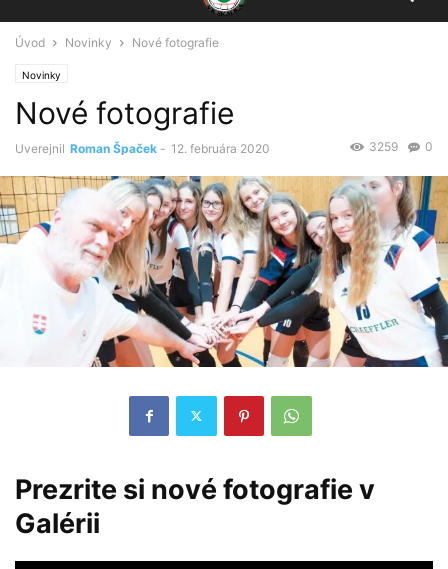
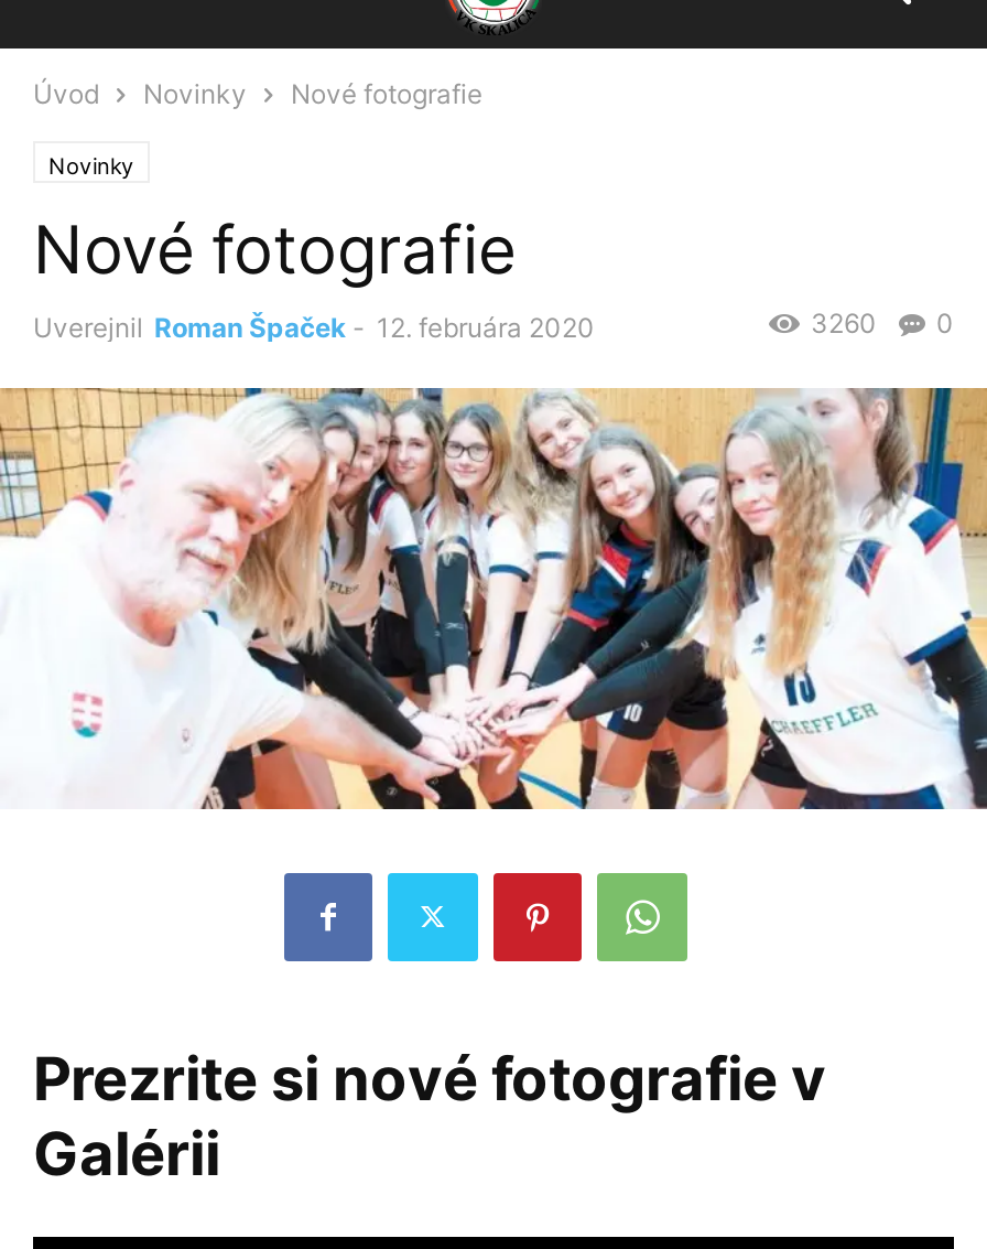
- 3259 0
+ 3260 0
